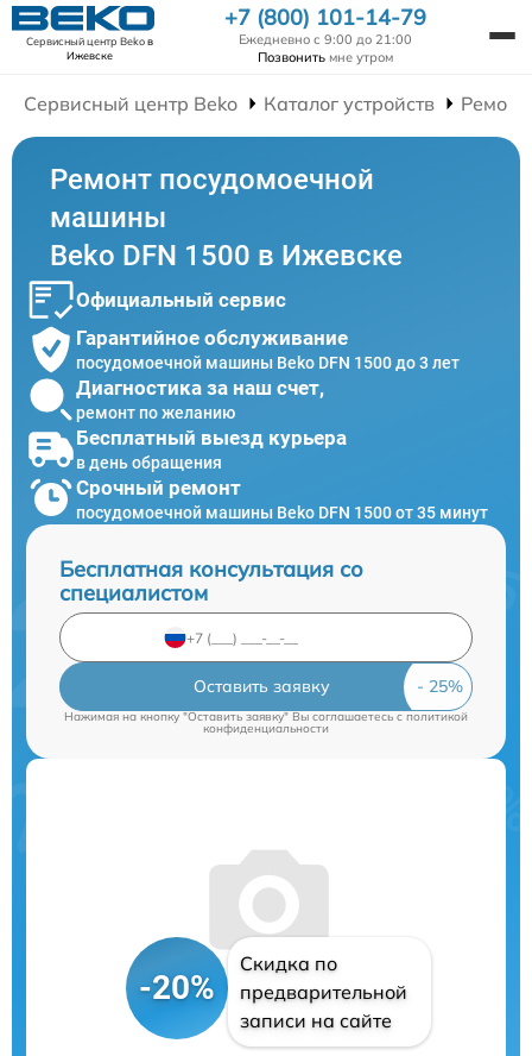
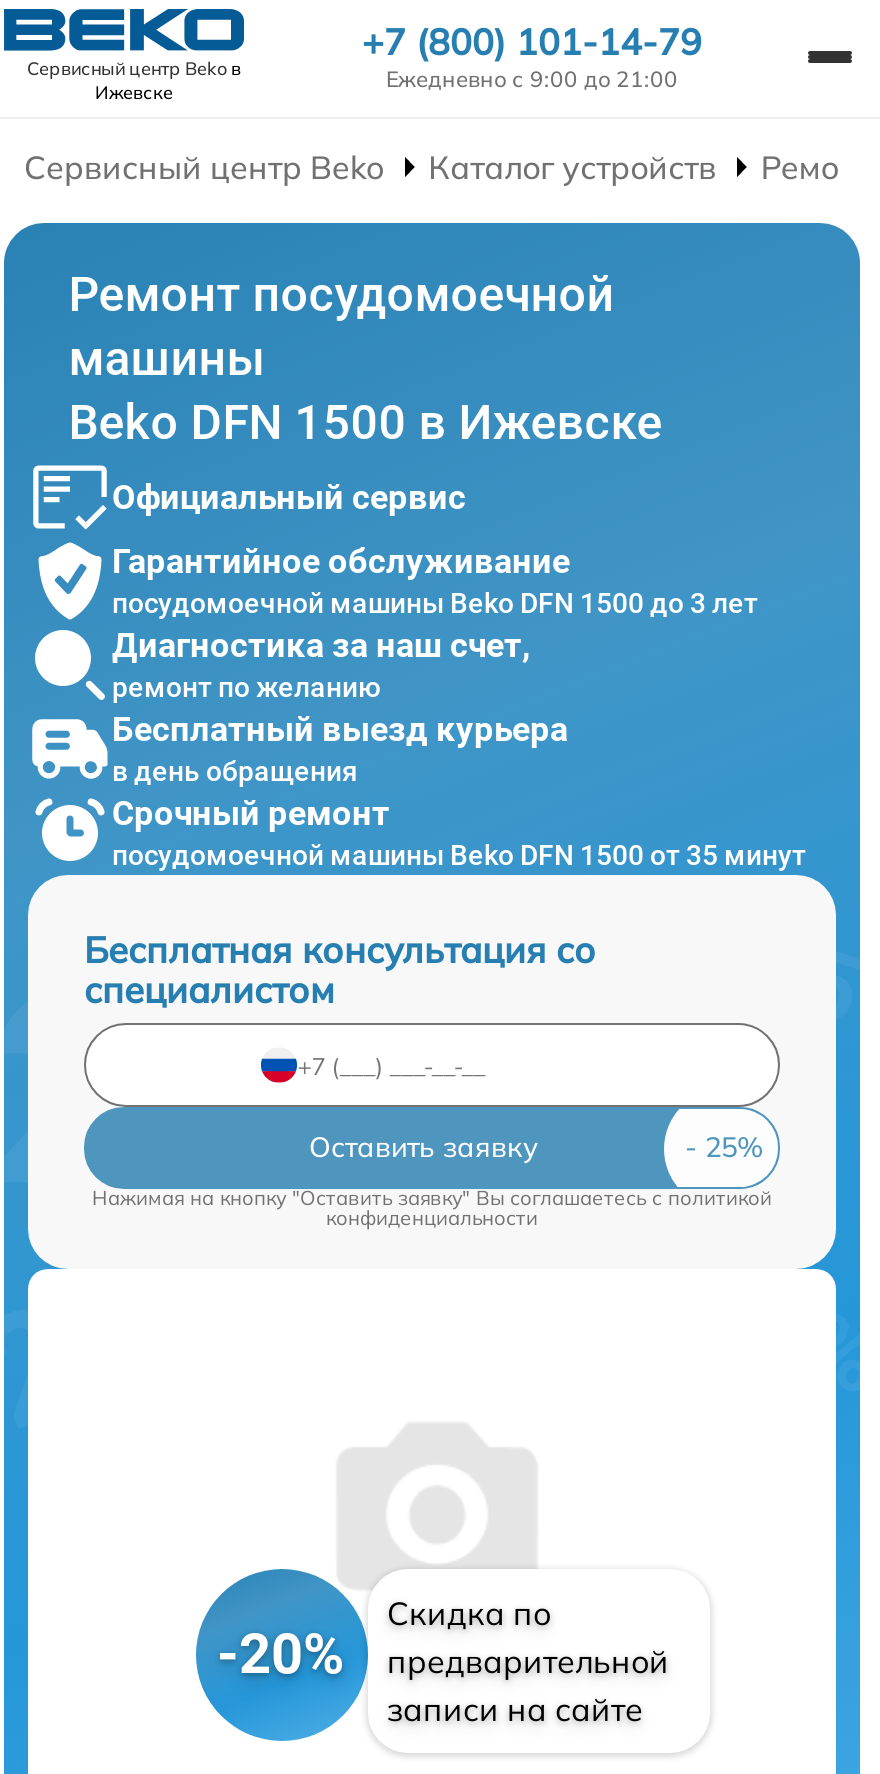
- Позвонить мне утром
